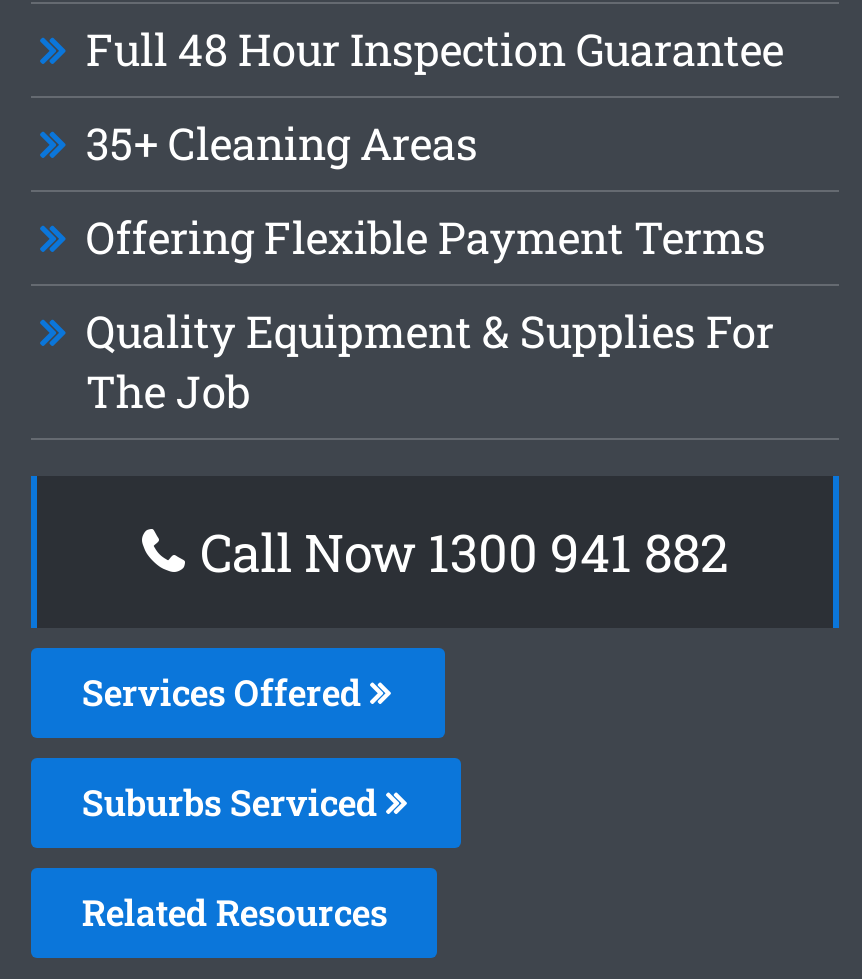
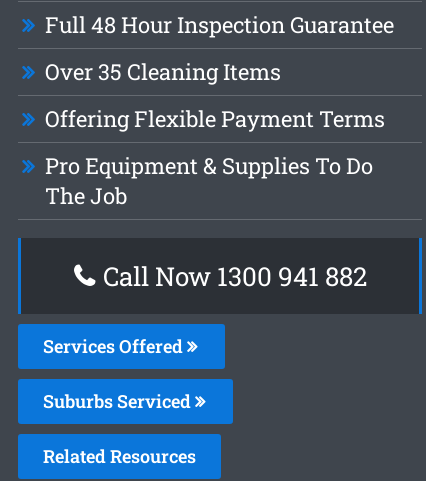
- 35+ Cleaning Areas
+ Over 35 Cleaning Items

- Quality Equipment & Supplies For
+ Pro Equipment & Supplies To Do
